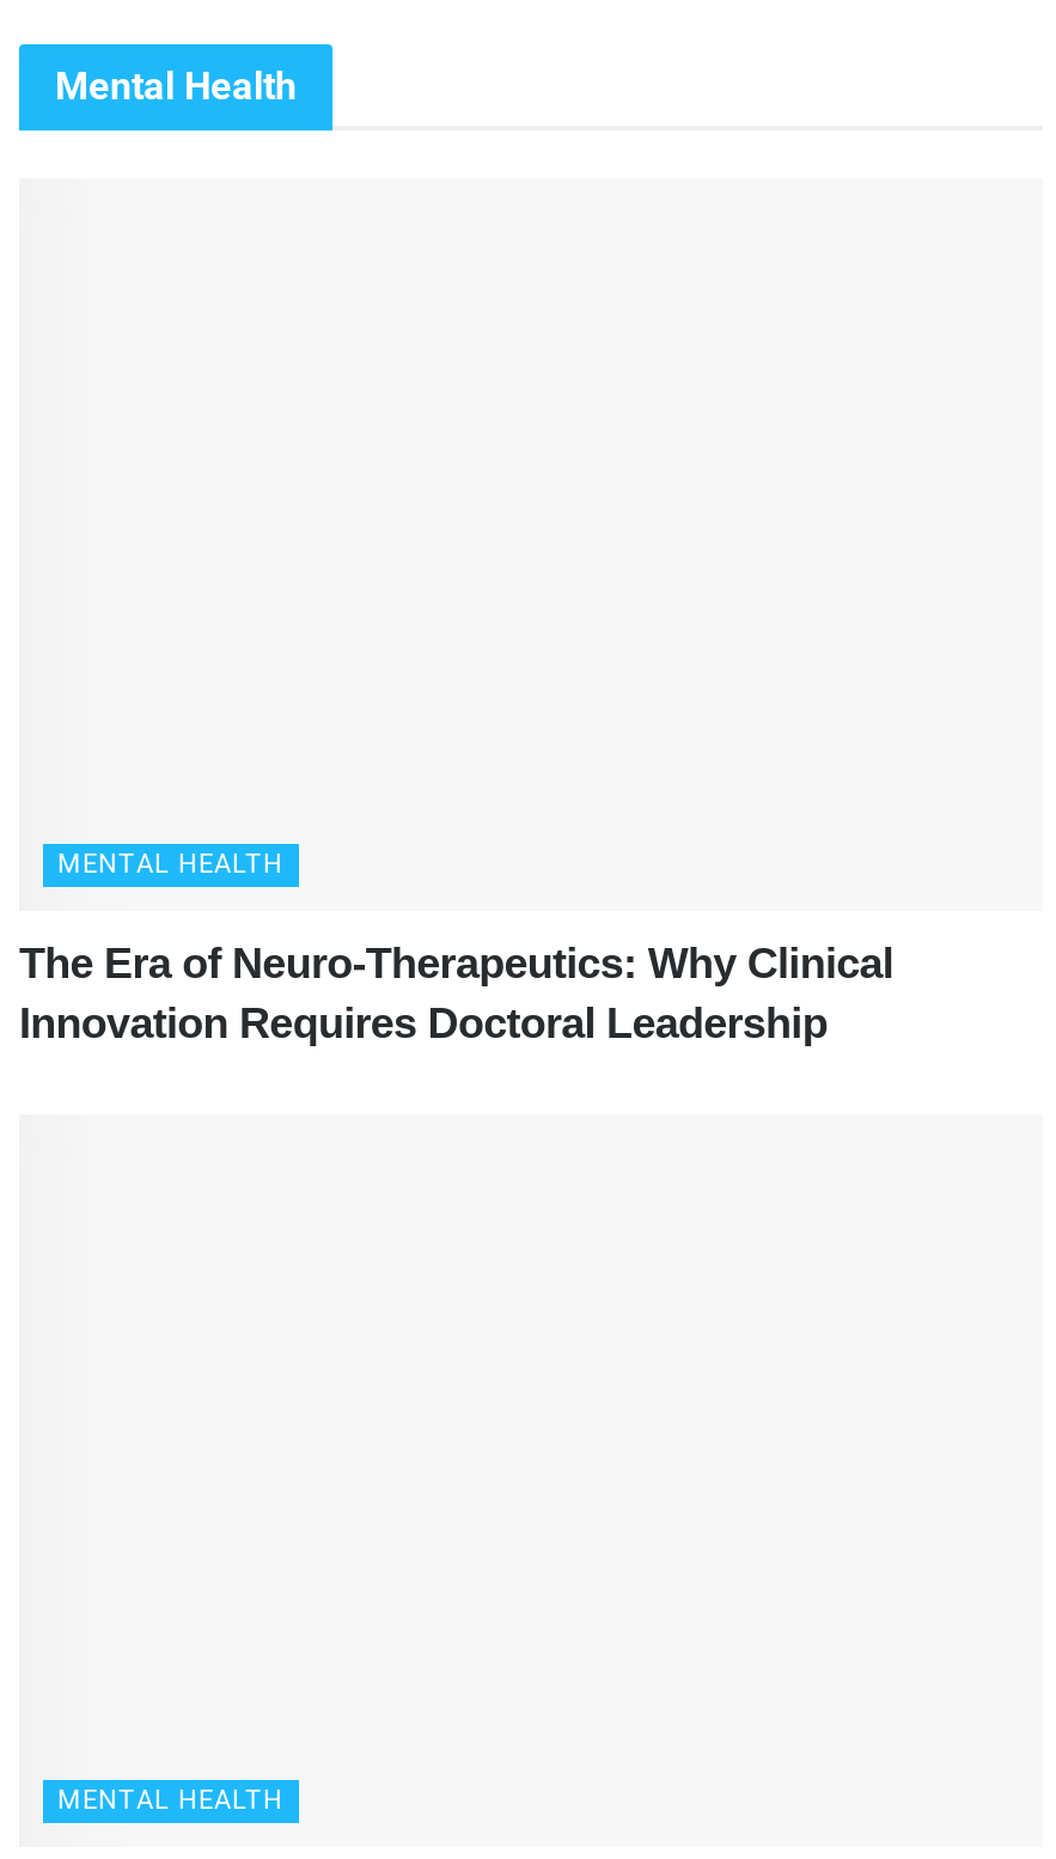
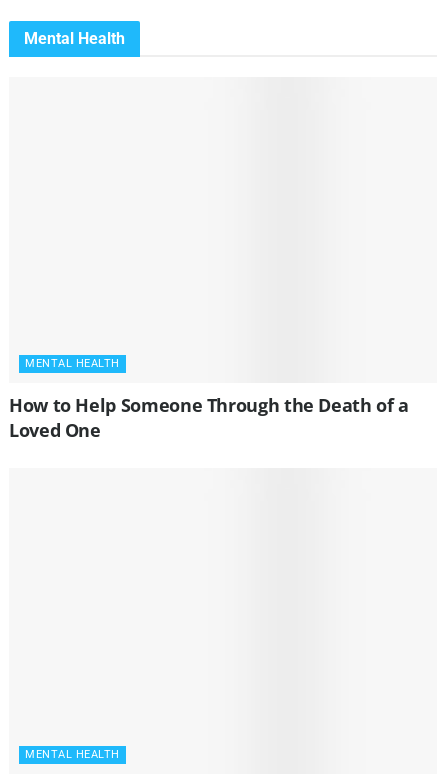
- The Era of Neuro-Therapeutics: Why Clinical
- Innovation Requires Doctoral Leadership
+ How to Help Someone Through the Death of a
+ Loved One
